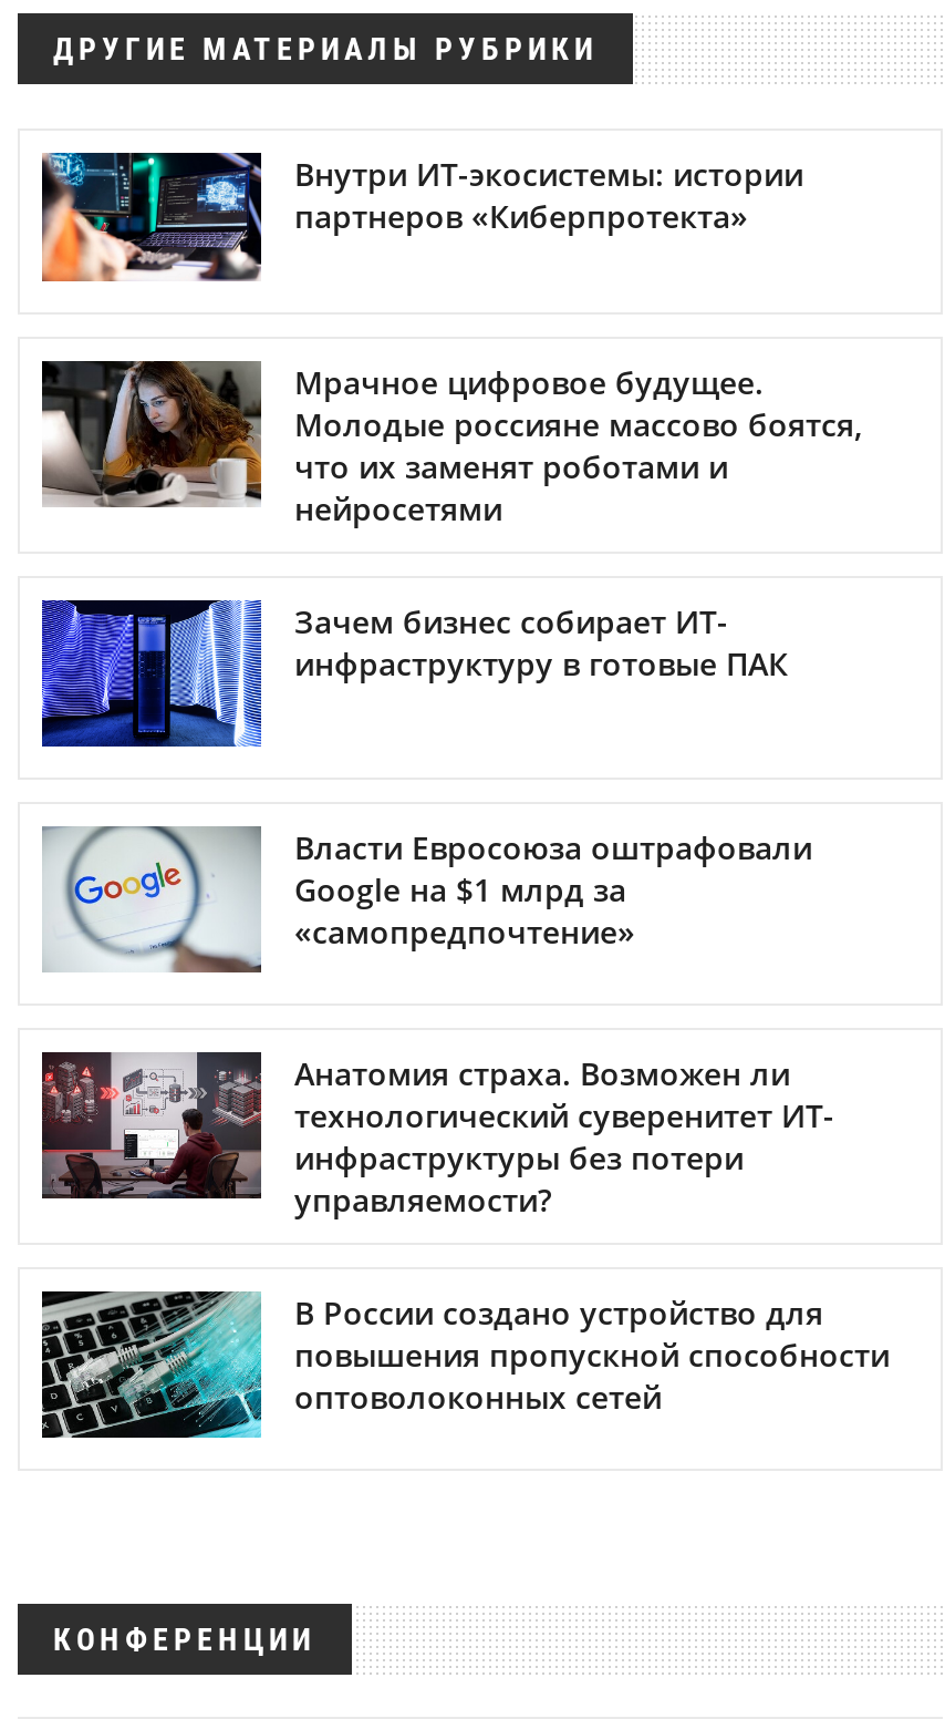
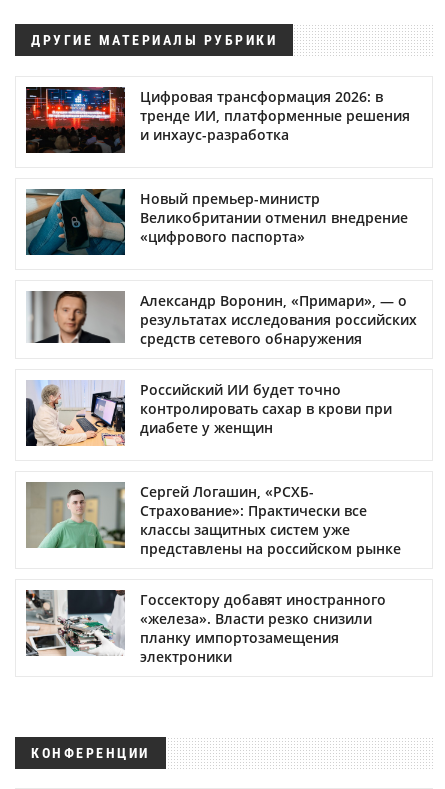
- [image]
- Внутри ИТ-экосистемы: истории
- партнеров «Киберпротекта»
+ [image]
+ Цифровая трансформация 2026: в
+ тренде ИИ, платформенные решения
+ и инхаус-разработка

- [image]
- Мрачное цифровое будущее.
- Молодые россияне массово боятся,
- что их заменят роботами и
- нейросетями
+ [image]
+ Новый премьер-министр
+ Великобритании отменил внедрение
+ «цифрового паспорта»

- [image]
- Зачем бизнес собирает ИТ-
- инфраструктуру в готовые ПАК
+ [image]
+ Александр Воронин, «Примари», — о
+ результатах исследования российских
+ средств сетевого обнаружения

- [image]
- Власти Евросоюза оштрафовали
- Google на $1 млрд за
- «самопредпочтение»
+ [image]
+ Российский ИИ будет точно
+ контролировать сахар в крови при
+ диабете у женщин

- [image]
- Анатомия страха. Возможен ли
- технологический суверенитет ИТ-
- инфраструктуры без потери
- управляемости?
+ [image]
+ Сергей Логашин, «РСХБ-
+ Страхование»: Практически все
+ классы защитных систем уже
+ представлены на российском рынке

- [image]
- В России создано устройство для
- повышения пропускной способности
- оптоволоконных сетей
+ [image]
+ Госсектору добавят иностранного
+ «железа». Власти резко снизили
+ планку импортозамещения
+ электроники
